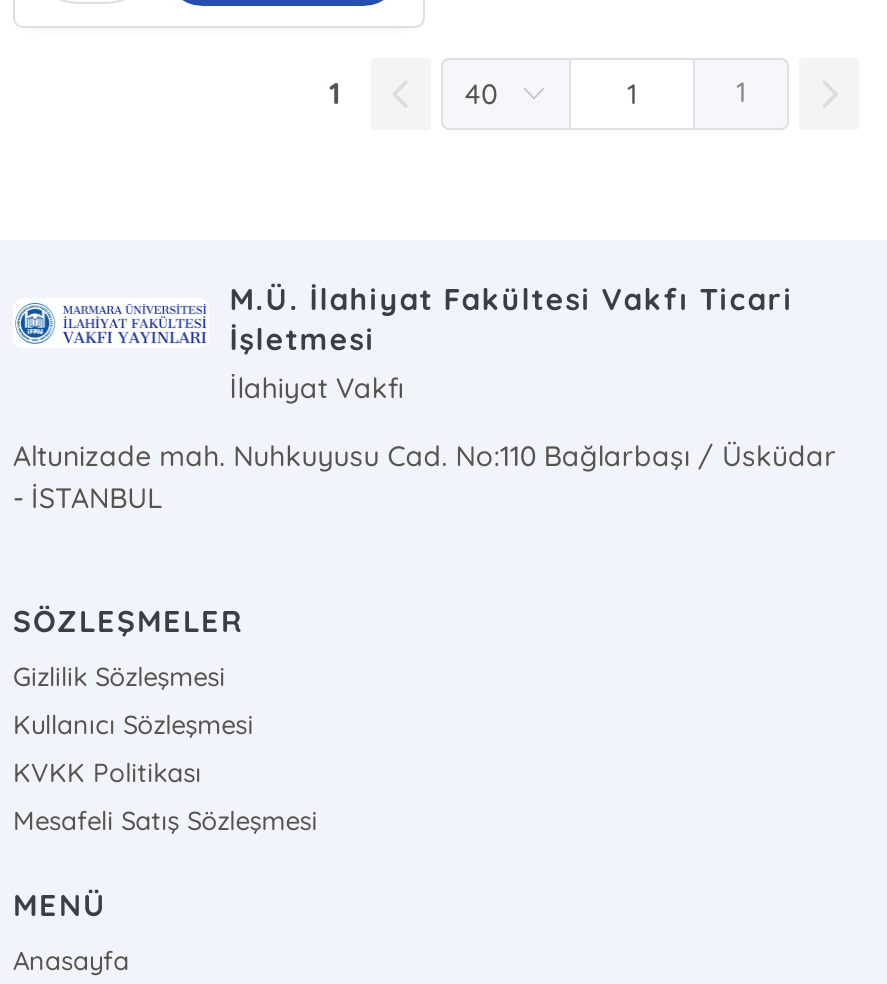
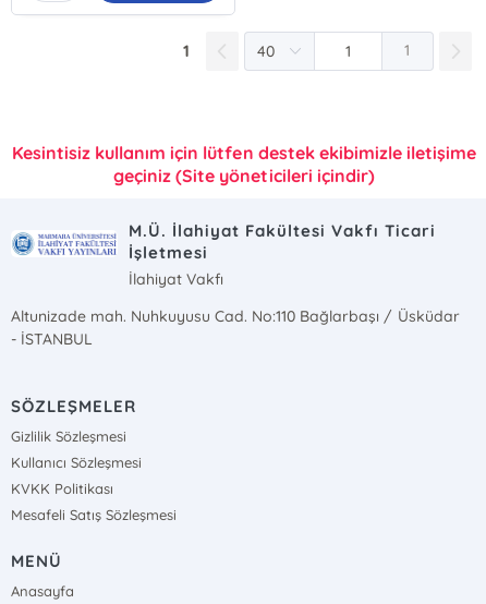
+ Kesintisiz kullanım için lütfen destek ekibimizle iletişime
+ geçiniz (Site yöneticileri içindir)
